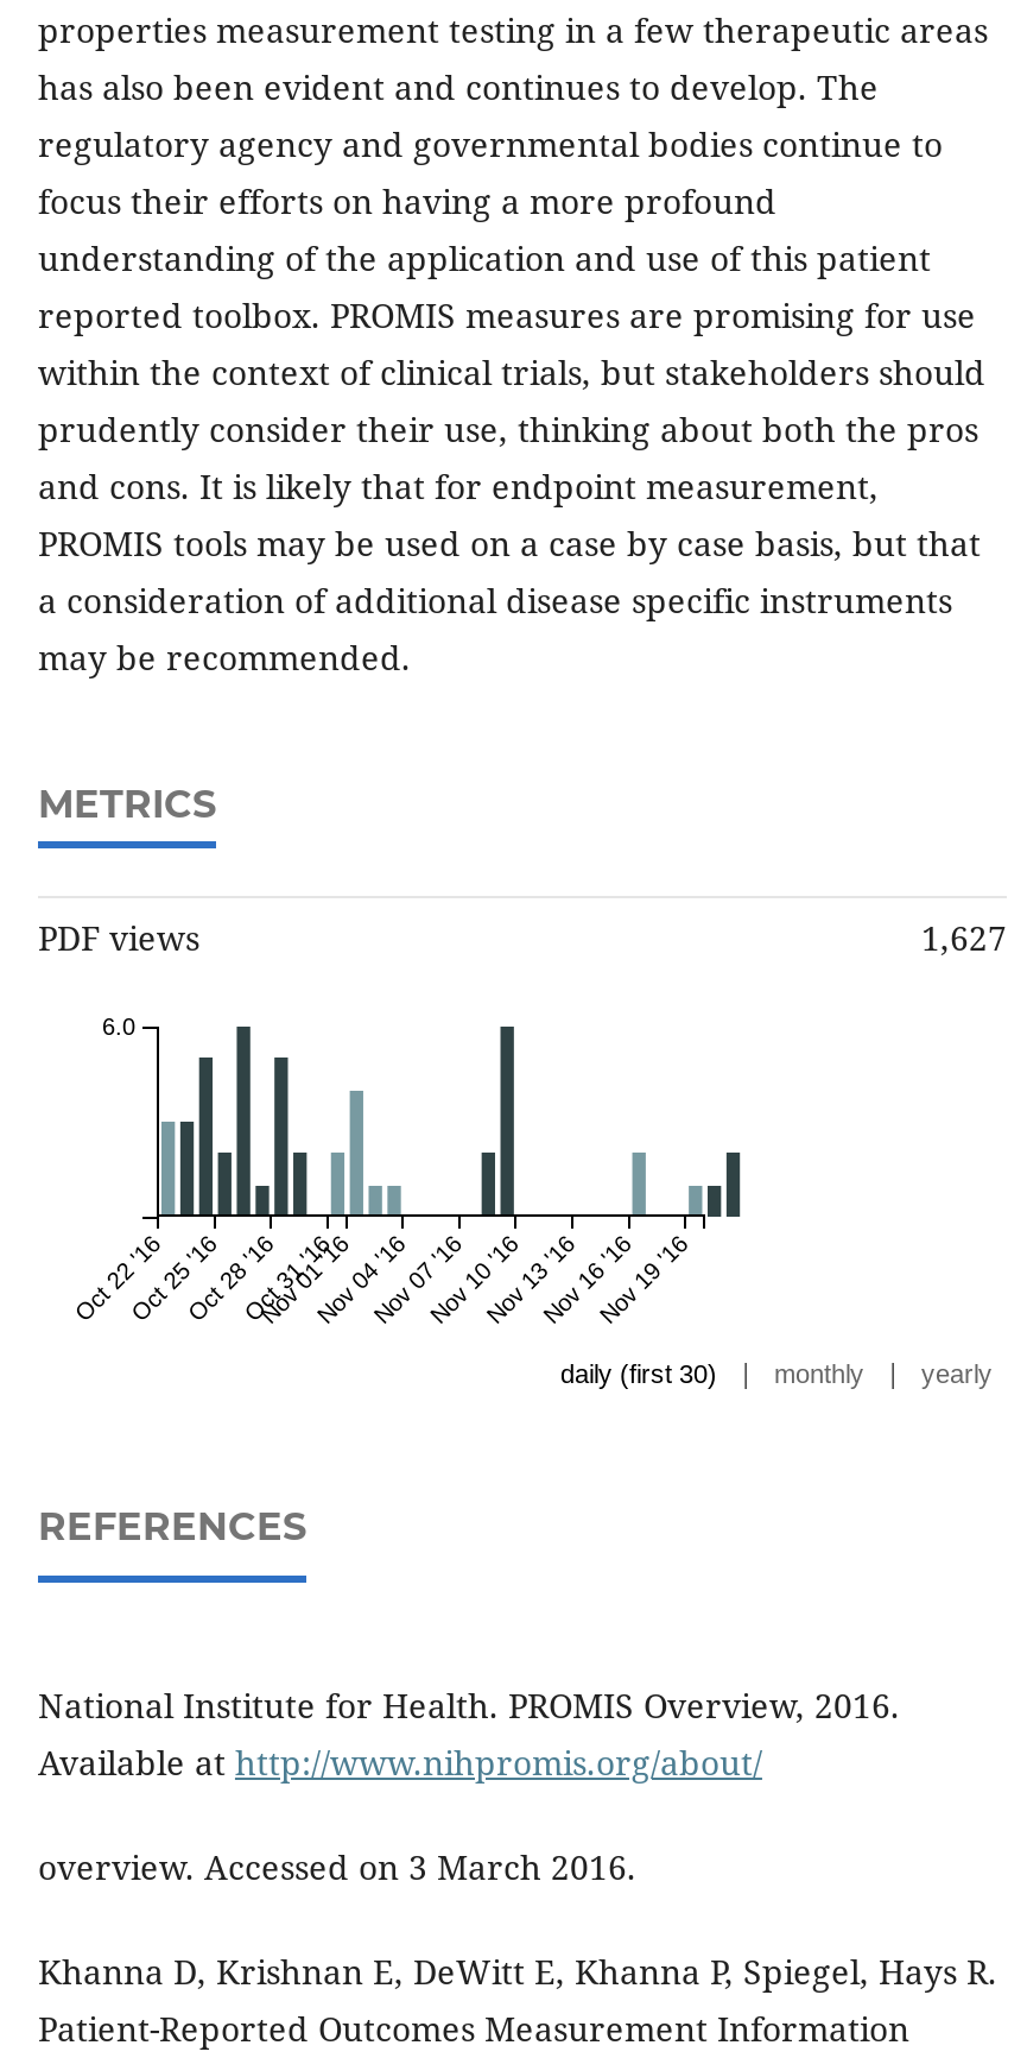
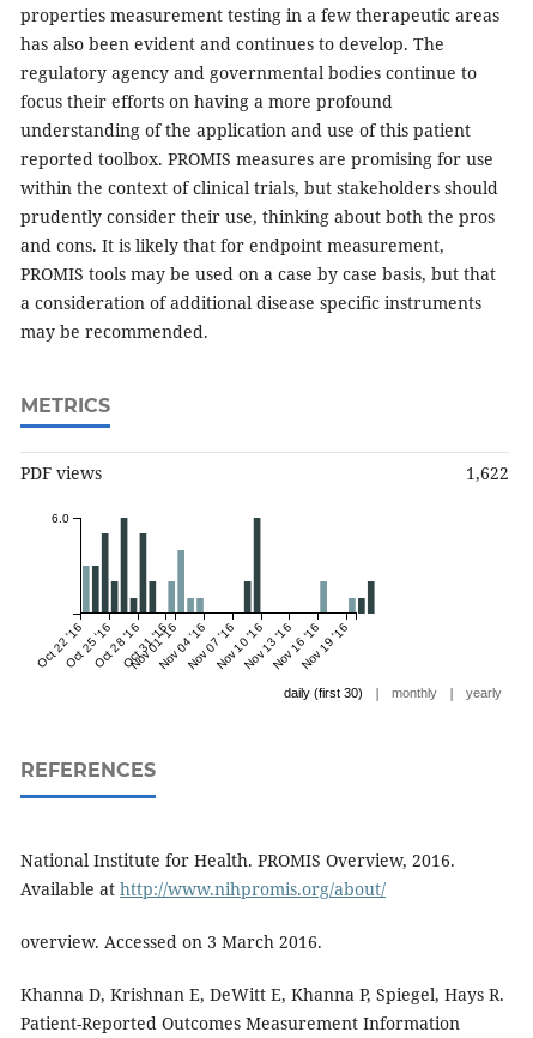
- 1,627
+ 1,622
